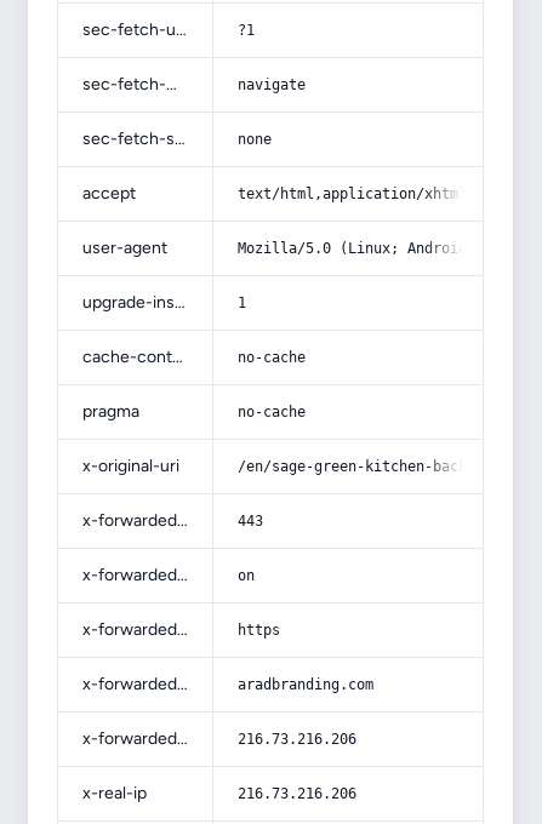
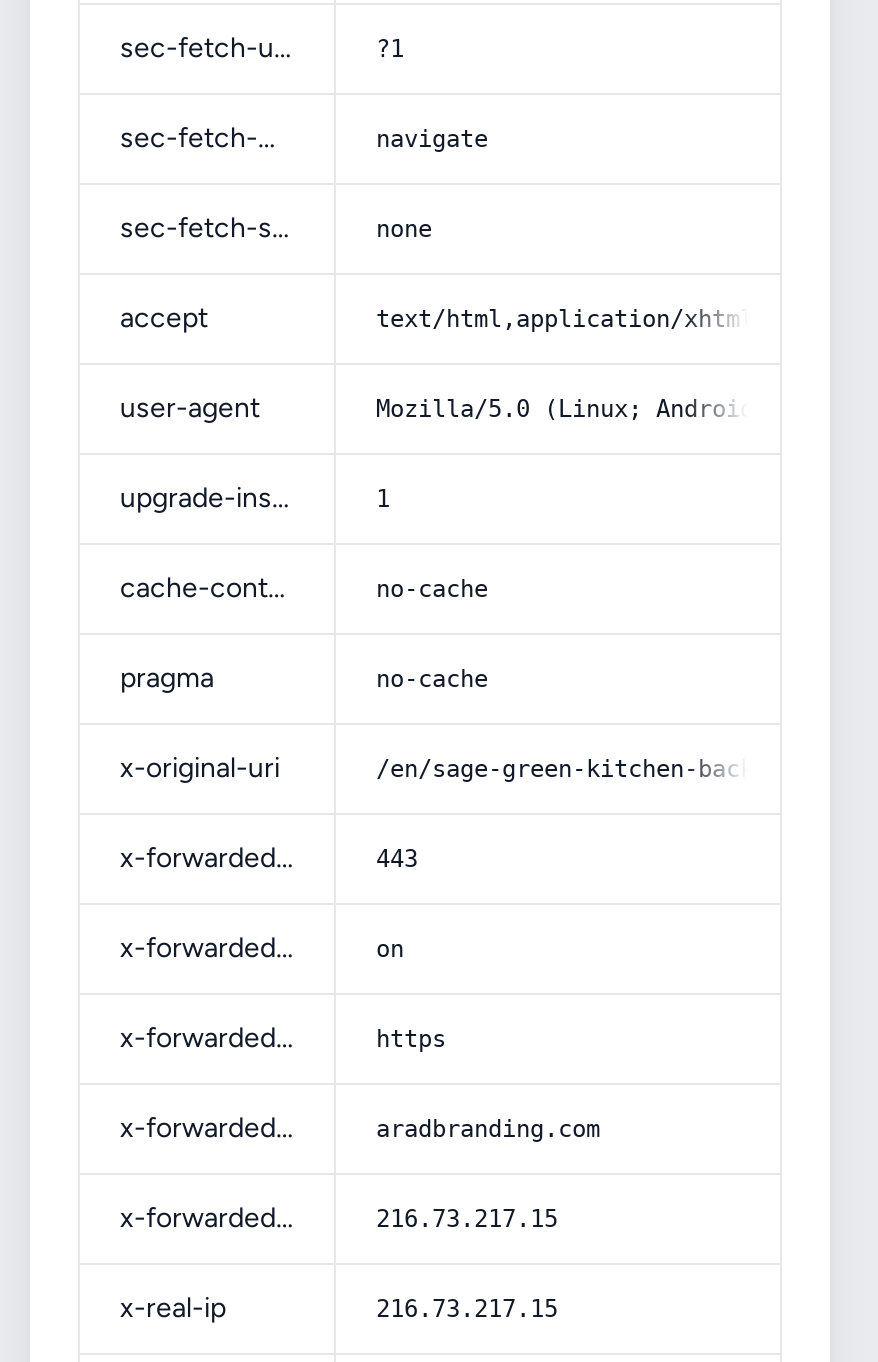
- 216.73.216.206
+ 216.73.217.15

- 216.73.216.206
+ 216.73.217.15
